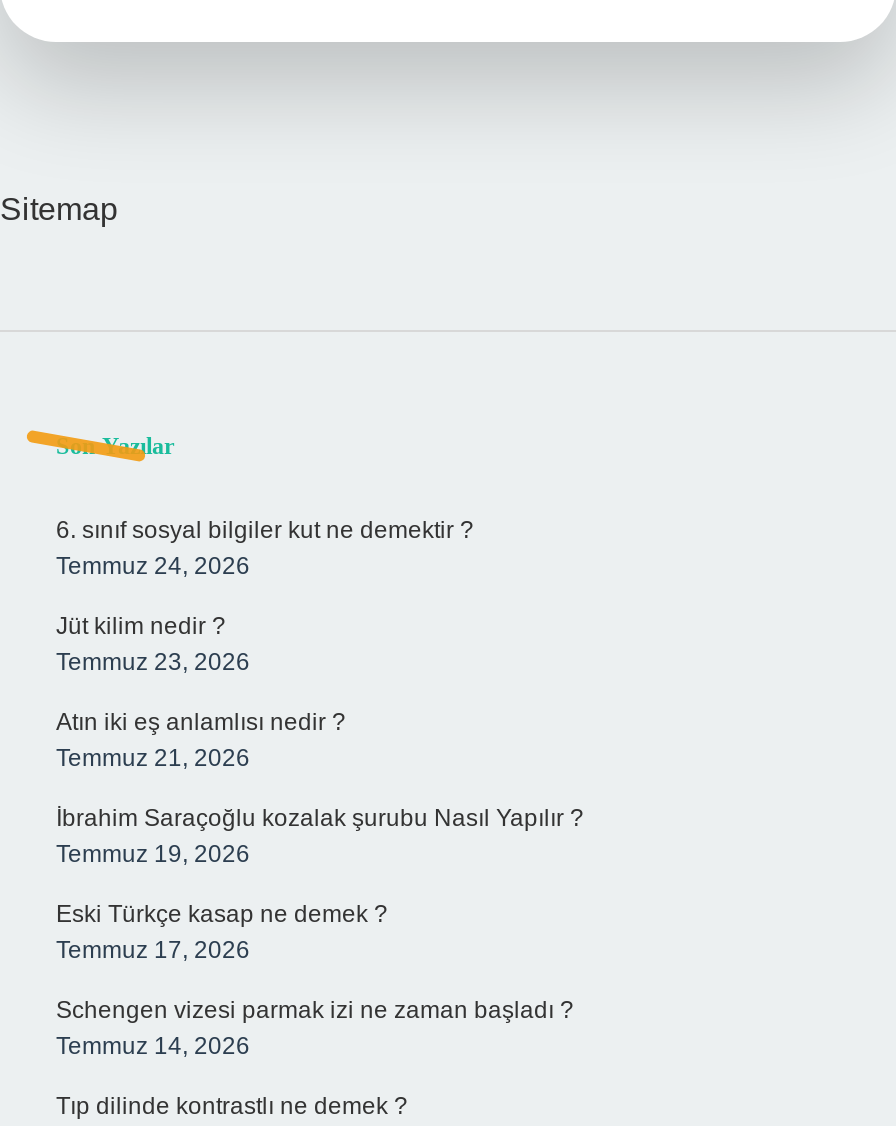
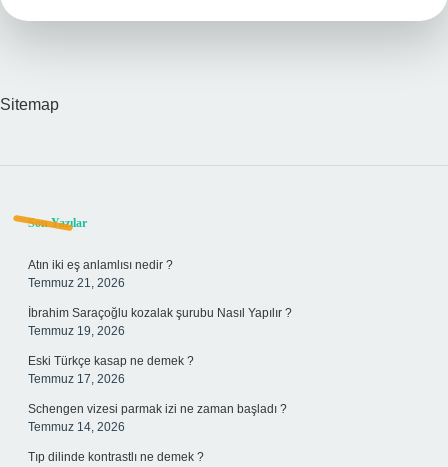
- 6. sınıf sosyal bilgiler kut ne demektir ?
- Temmuz 24, 2026
- Jüt kilim nedir ?
- Temmuz 23, 2026
